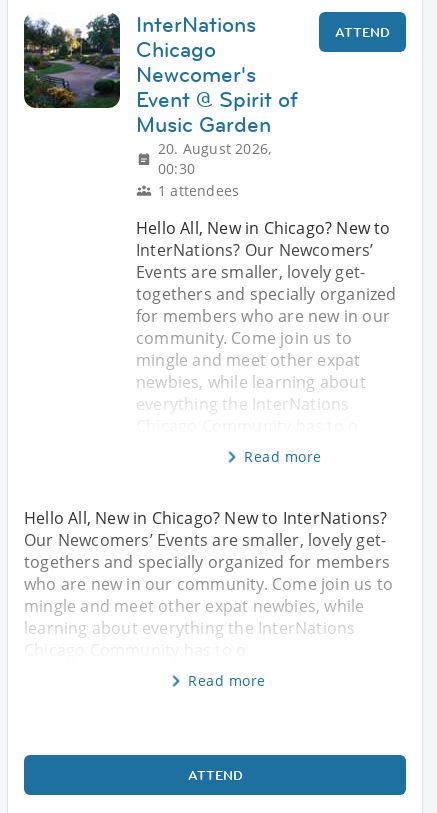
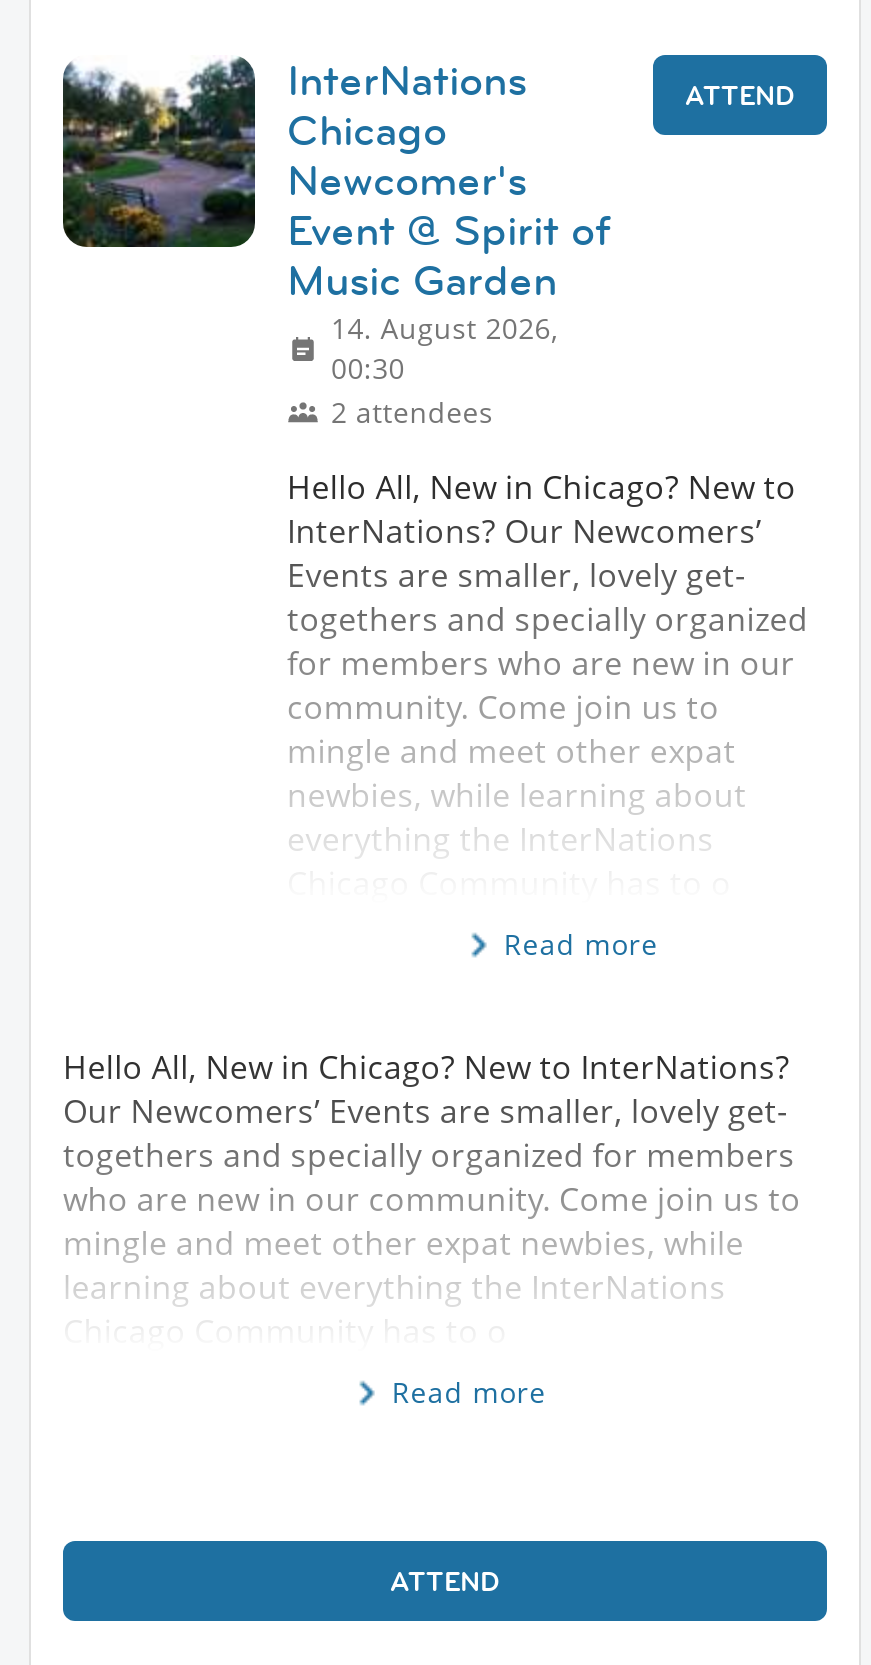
- 20. August 2026,
+ 14. August 2026,

- 1 attendees
+ 2 attendees
